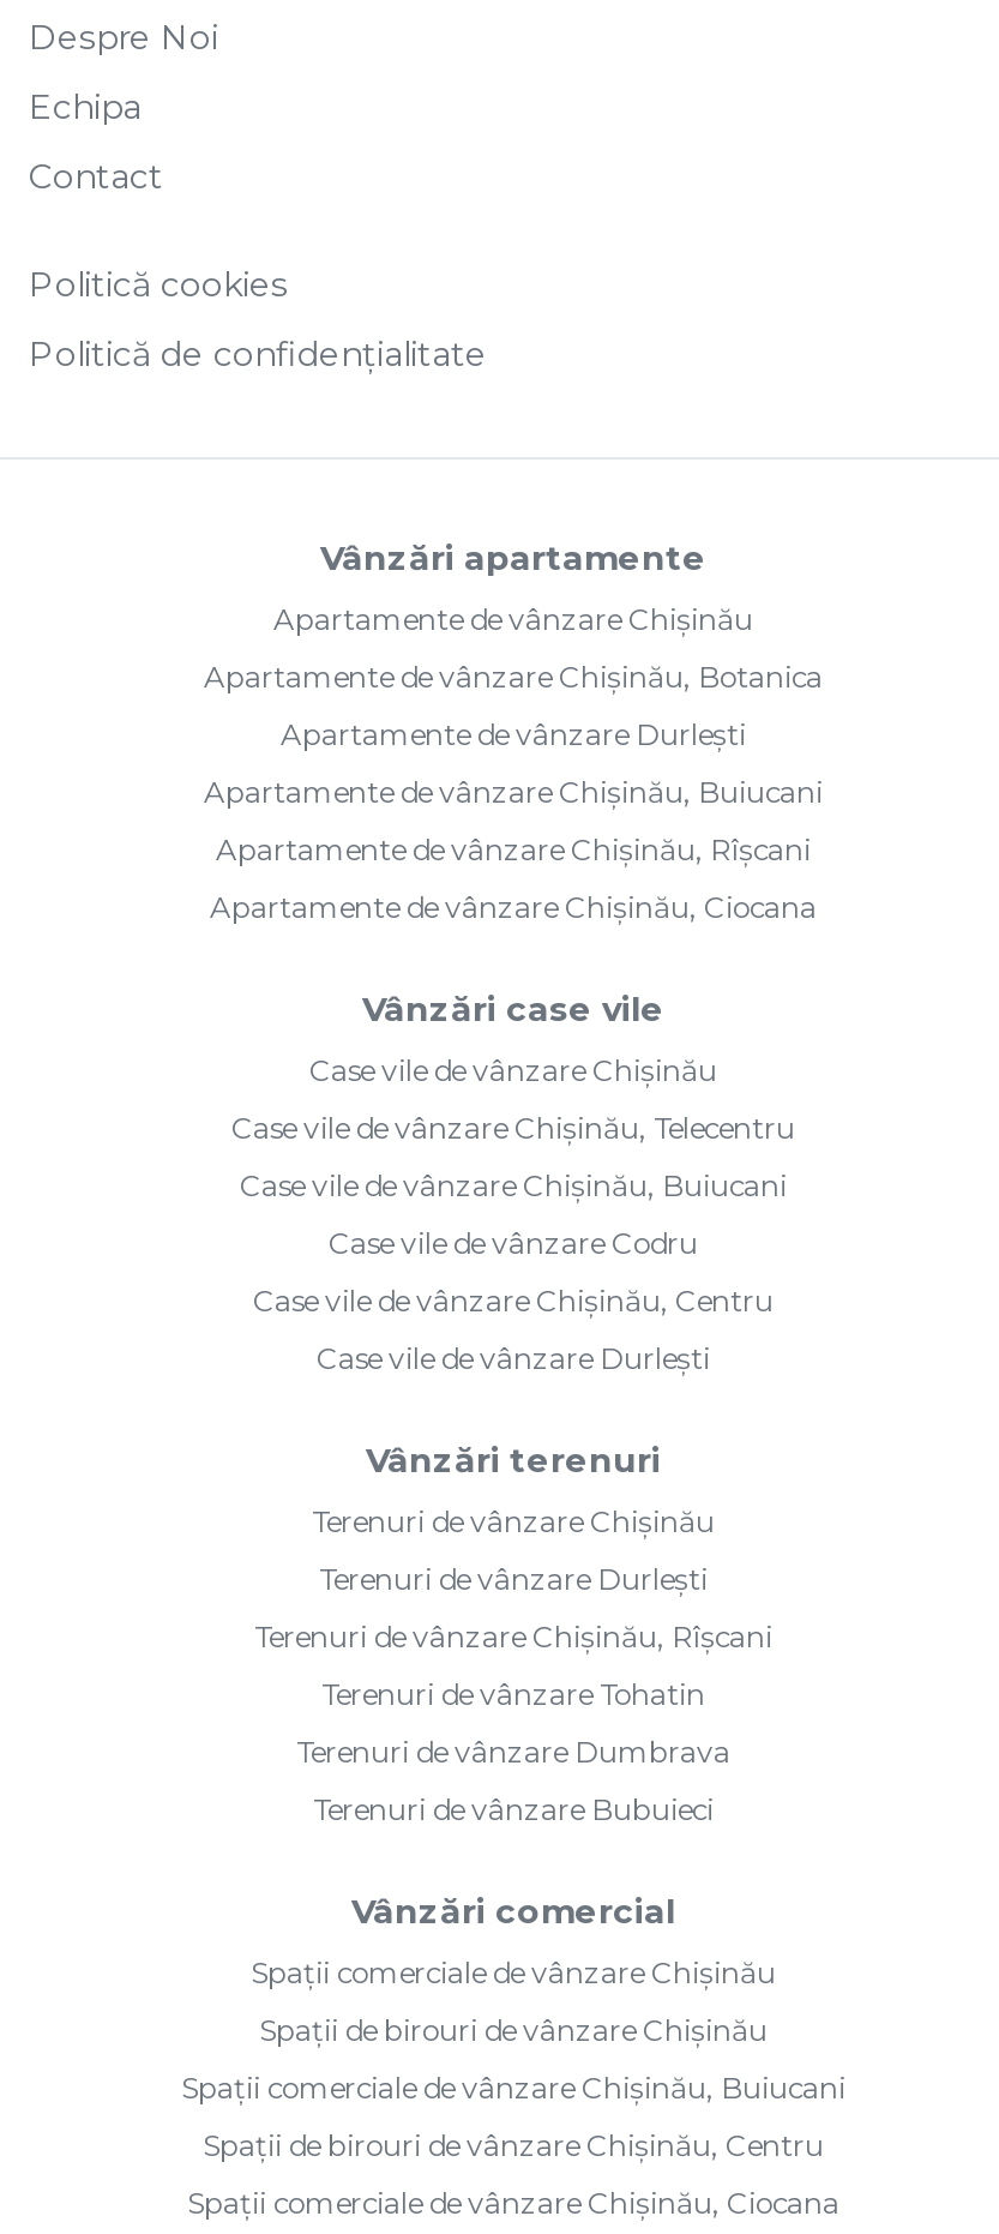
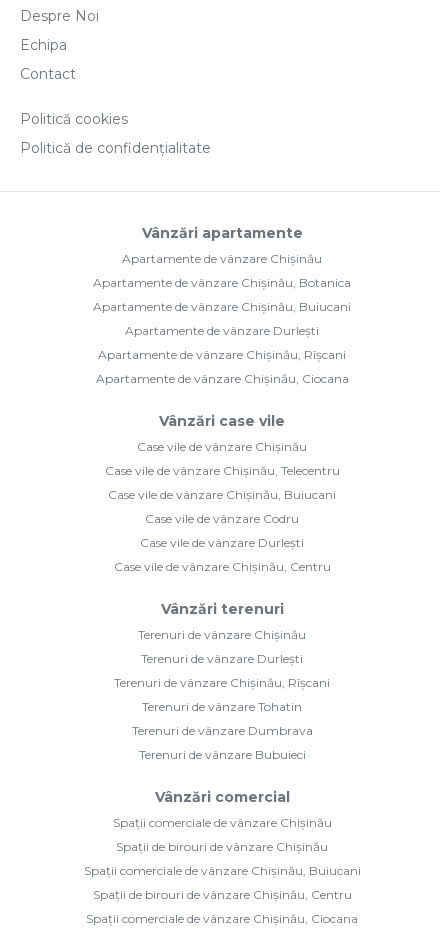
moved down: Apartamente de vânzare Durlești

moved up: Apartamente de vânzare Chișinău, Buiucani

moved down: Case vile de vânzare Chișinău, Centru

moved up: Case vile de vânzare Durlești
